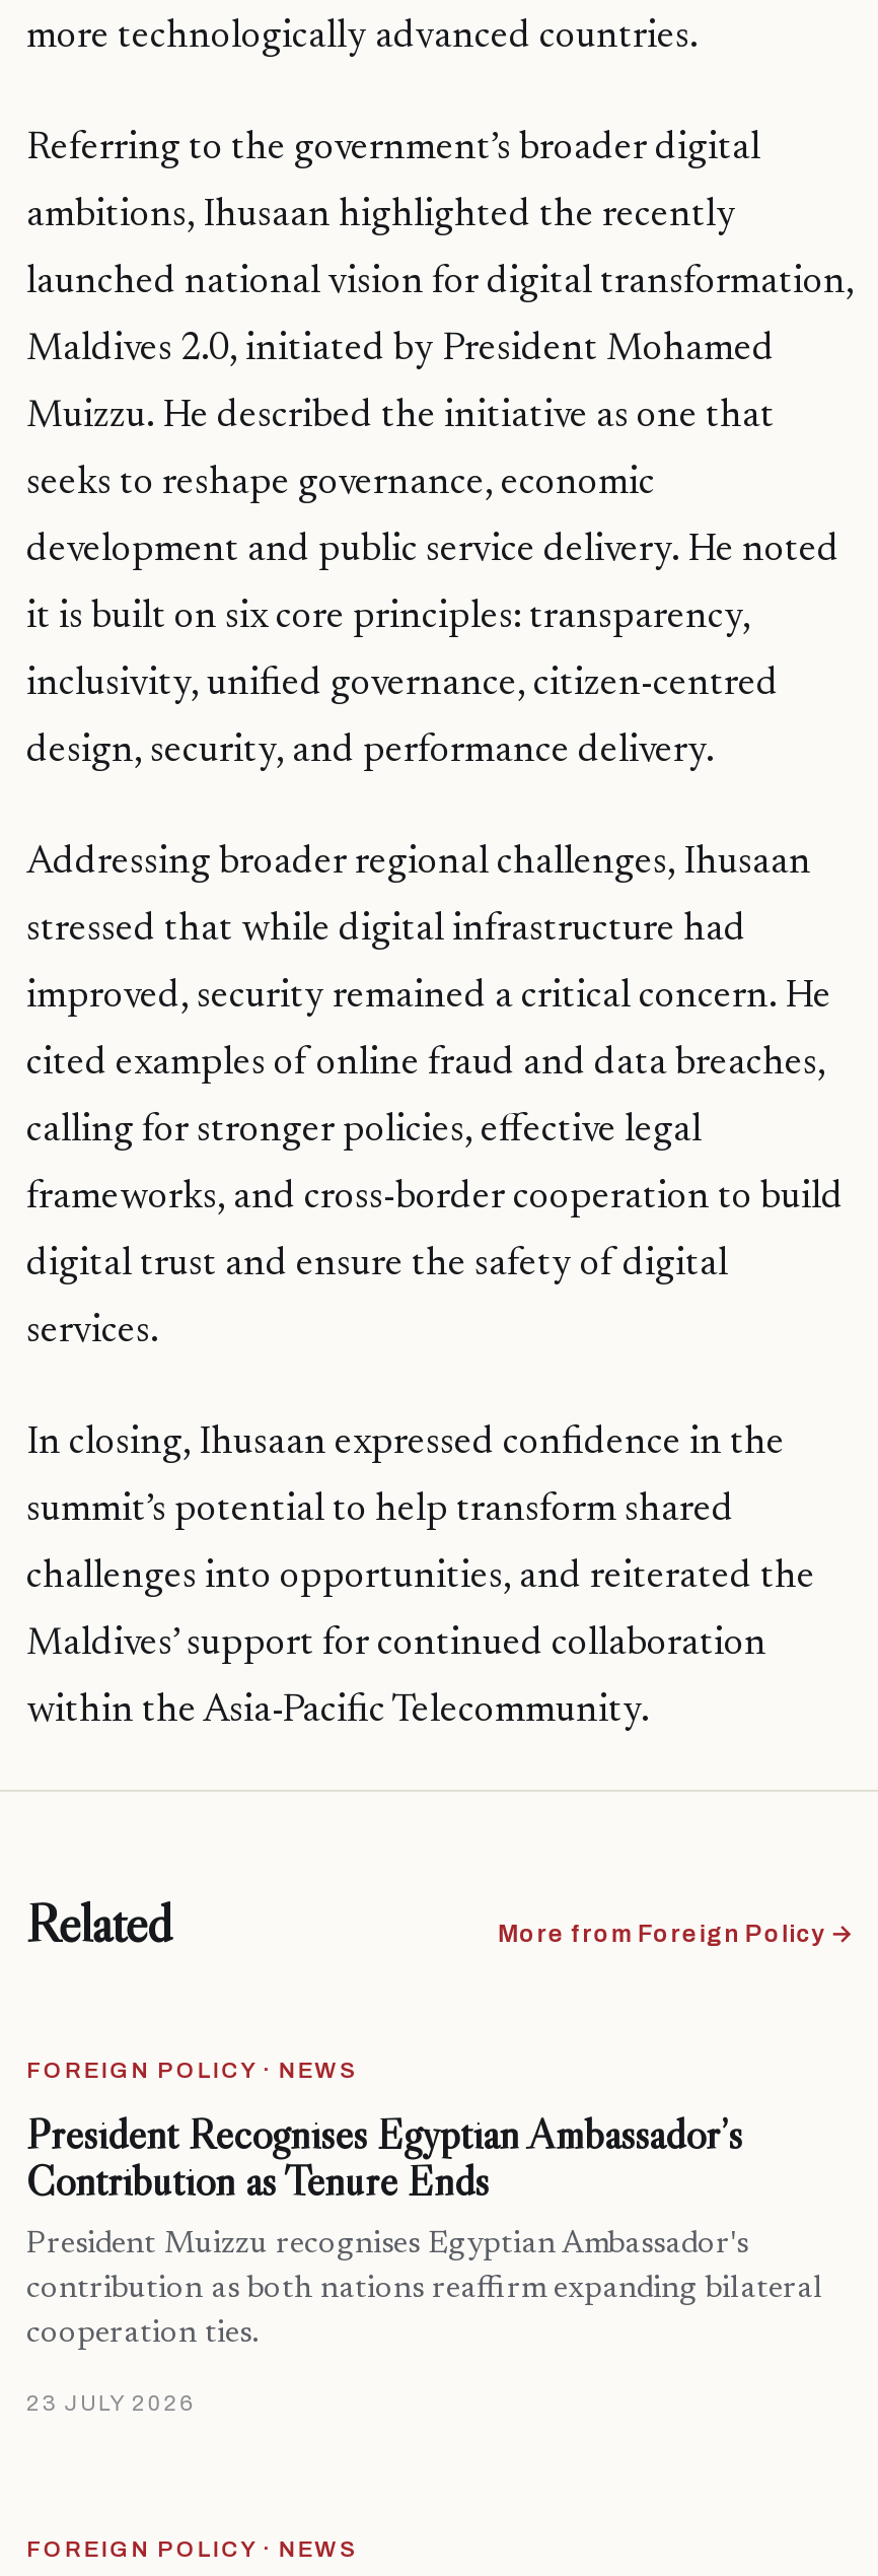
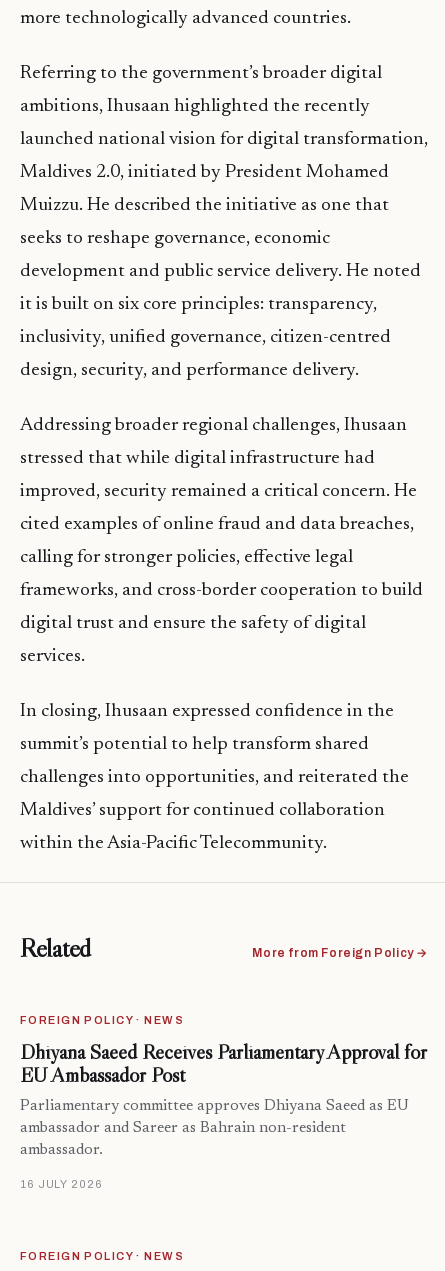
- President Recognises Egyptian Ambassador’s
- Contribution as Tenure Ends
- President Muizzu recognises Egyptian Ambassador's
+ Dhiyana Saeed Receives Parliamentary Approval for
+ EU Ambassador Post
+ Parliamentary committee approves Dhiyana Saeed as EU

- contribution as both nations reaffirm expanding bilateral
+ ambassador and Sareer as Bahrain non-resident

- cooperation ties.
+ ambassador.

- 23 JULY 2026
+ 16 JULY 2026
